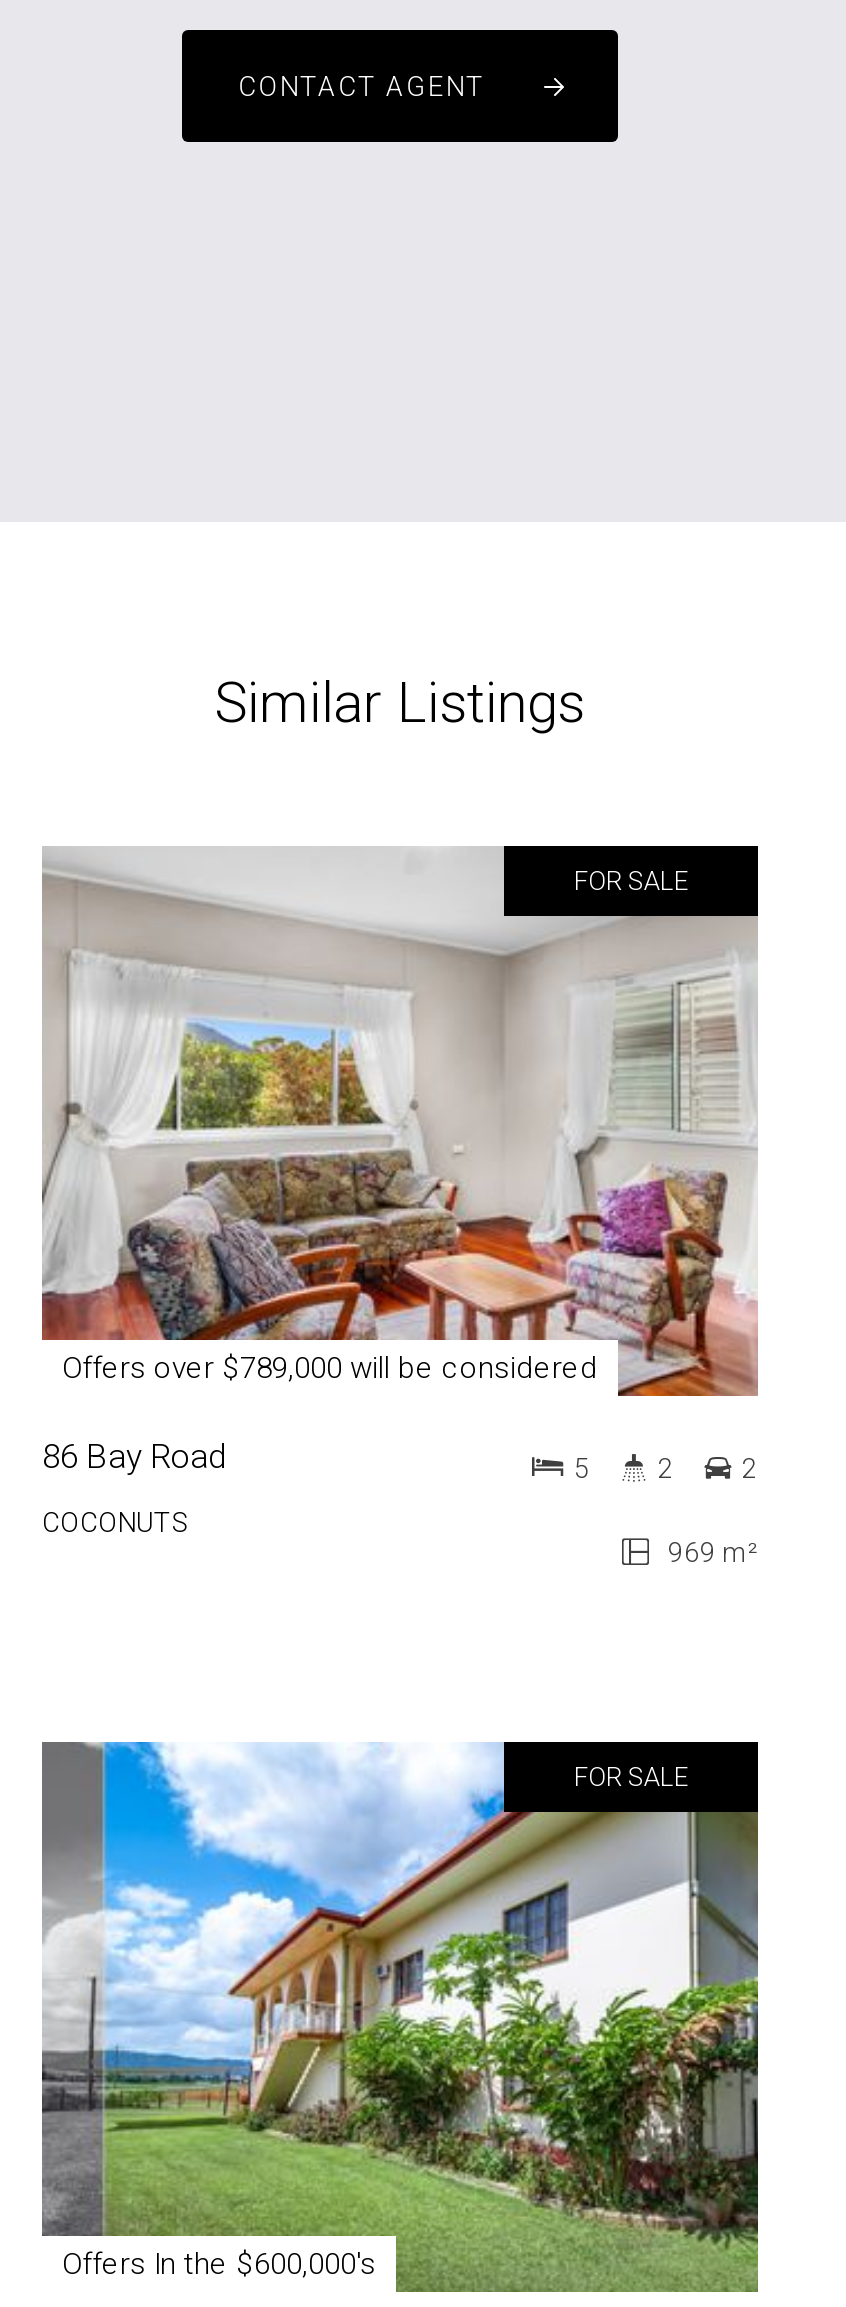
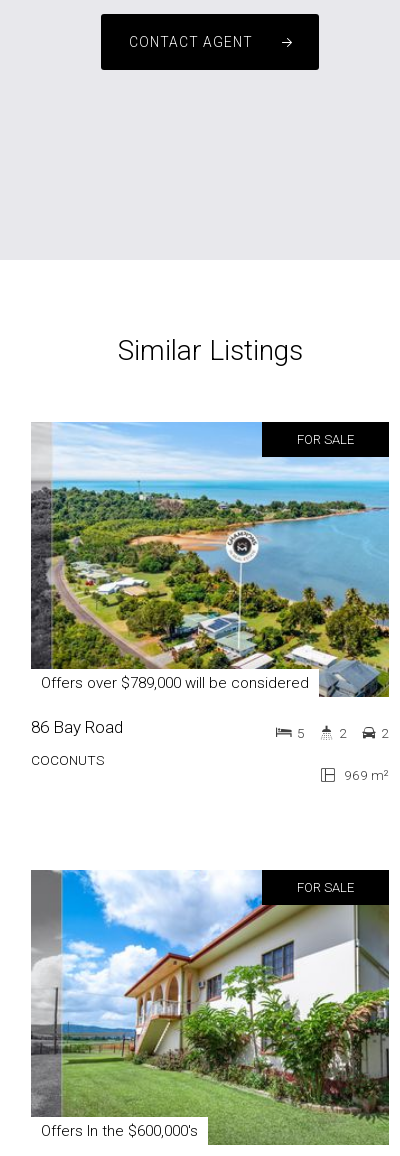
- [image]
+ [image]
